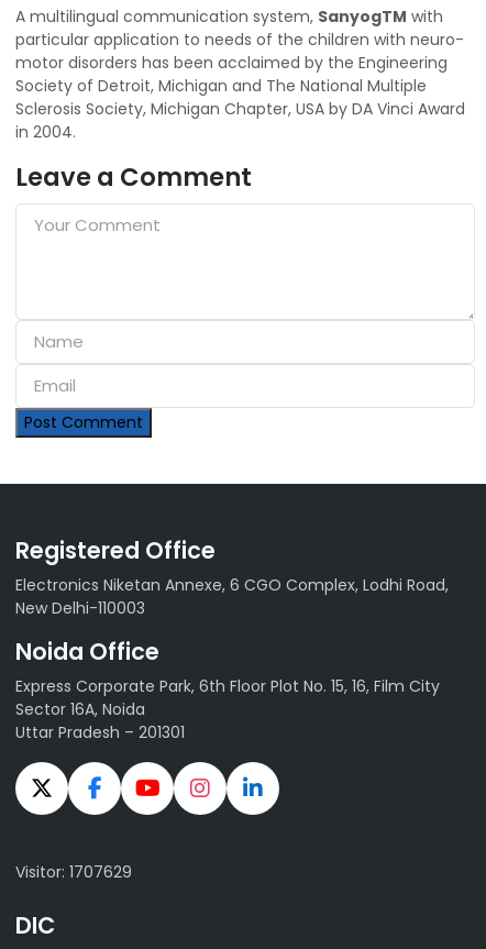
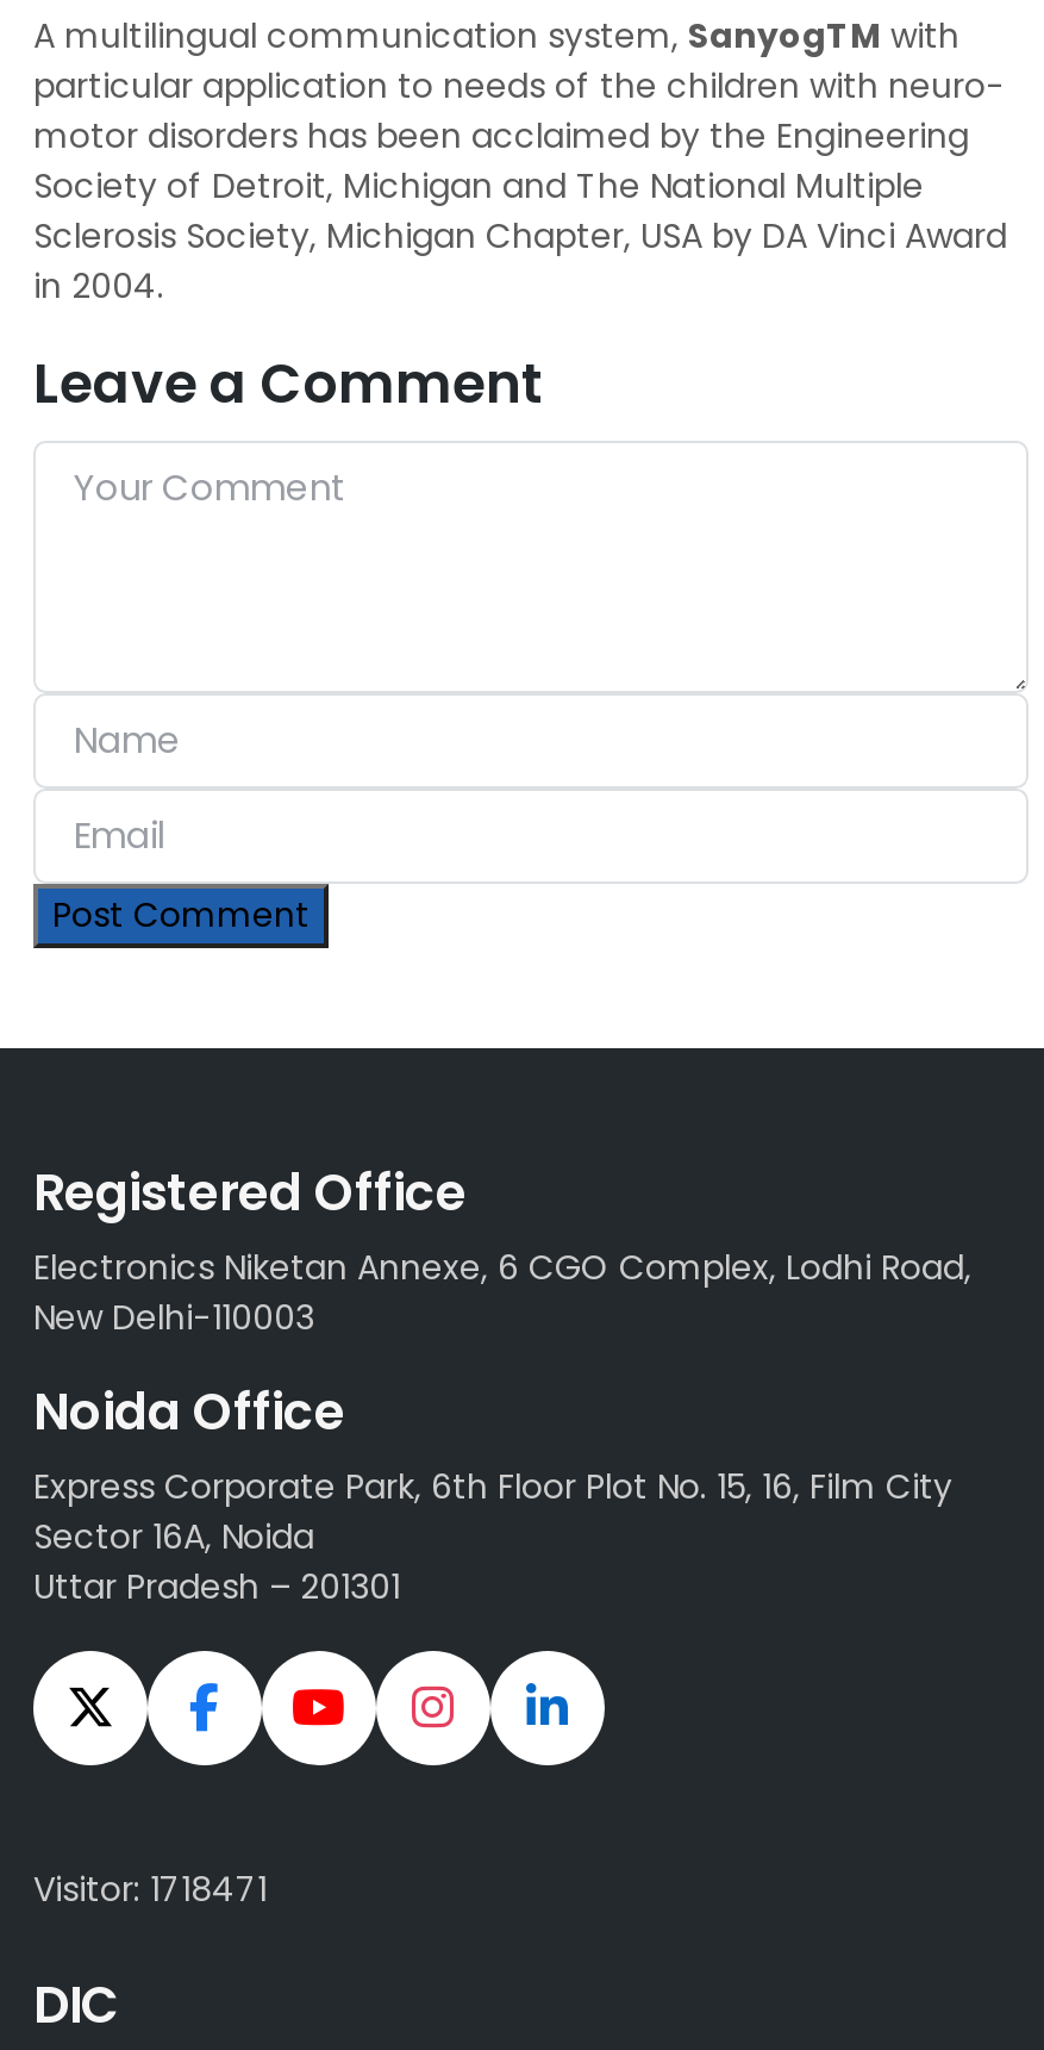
- Visitor: 1707629
+ Visitor: 1718471
